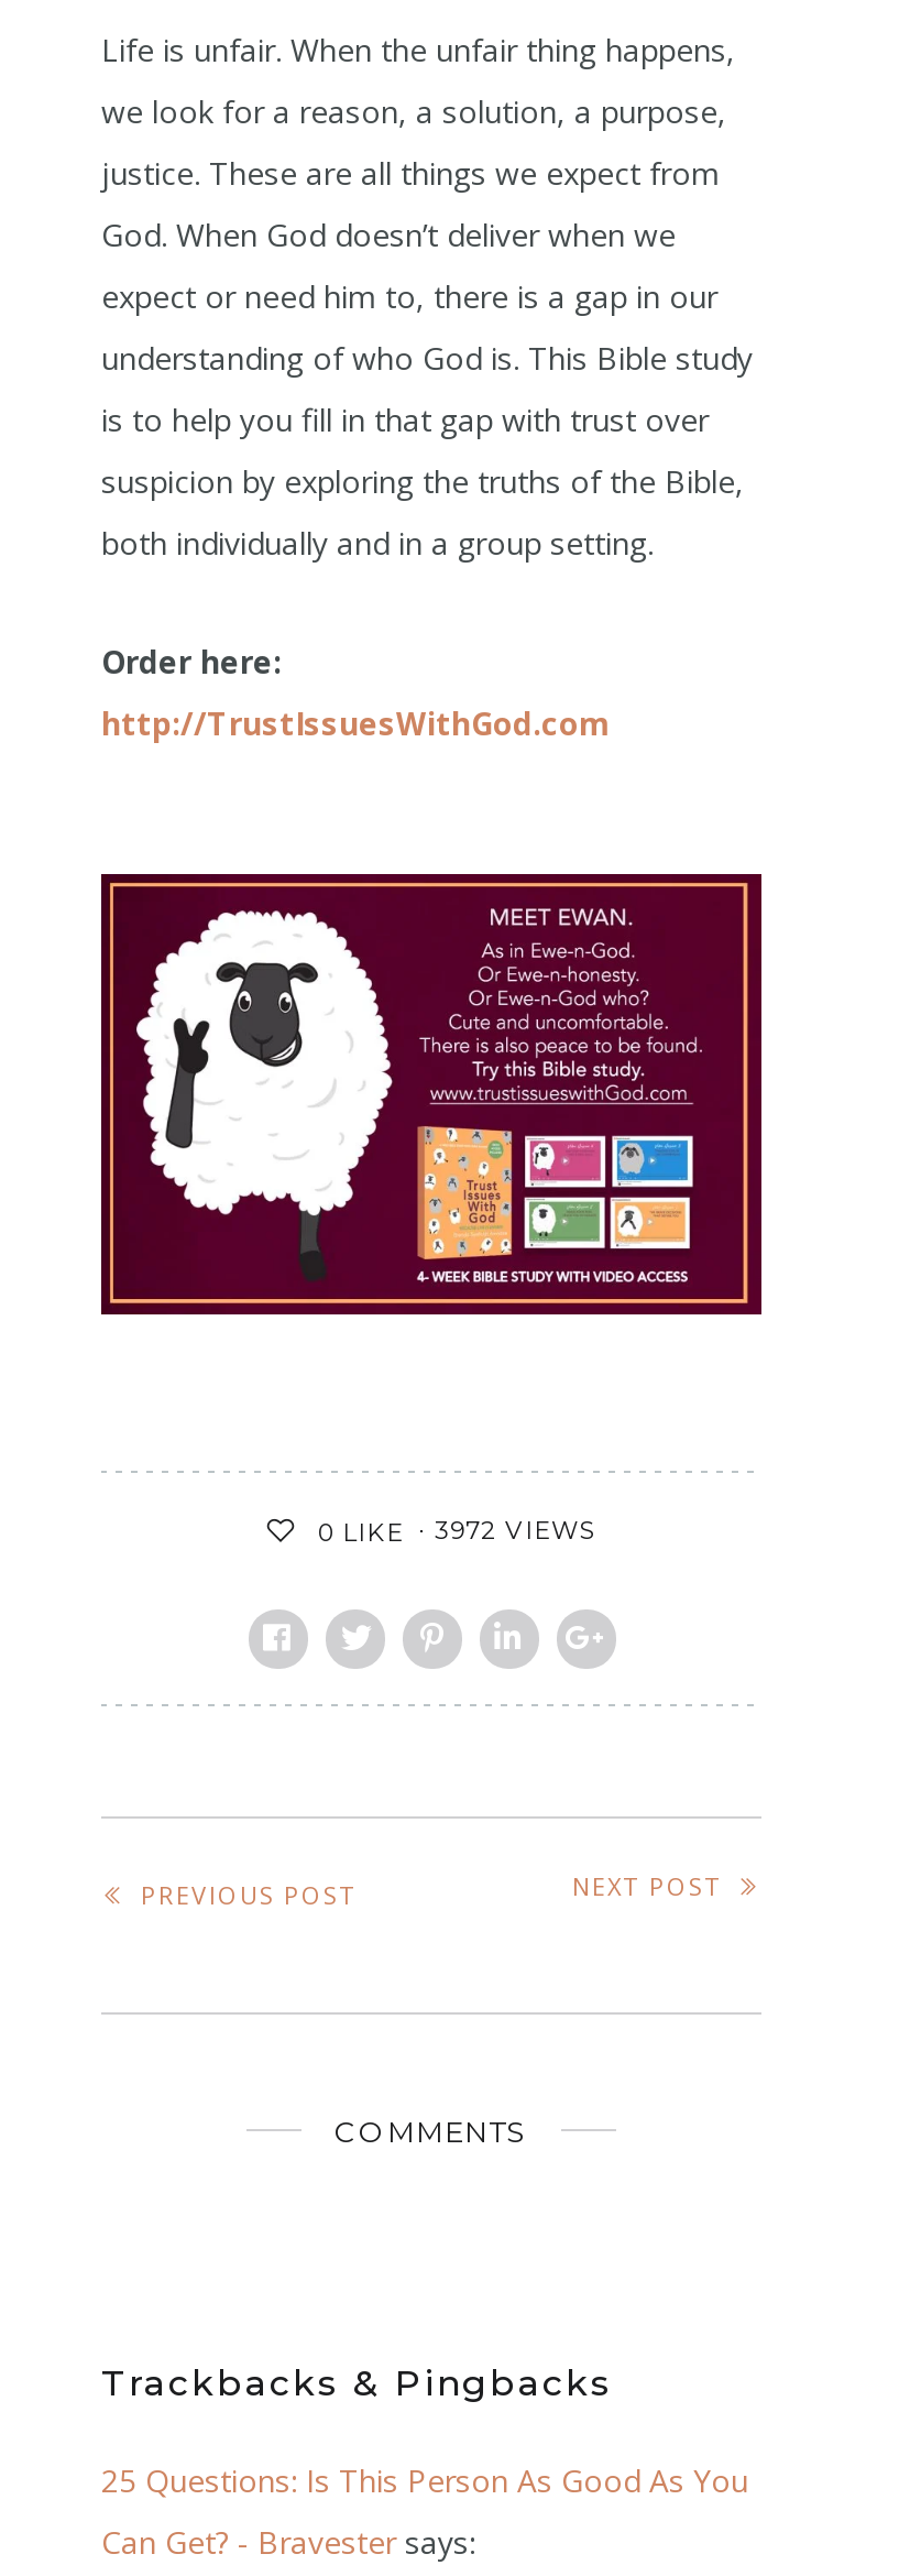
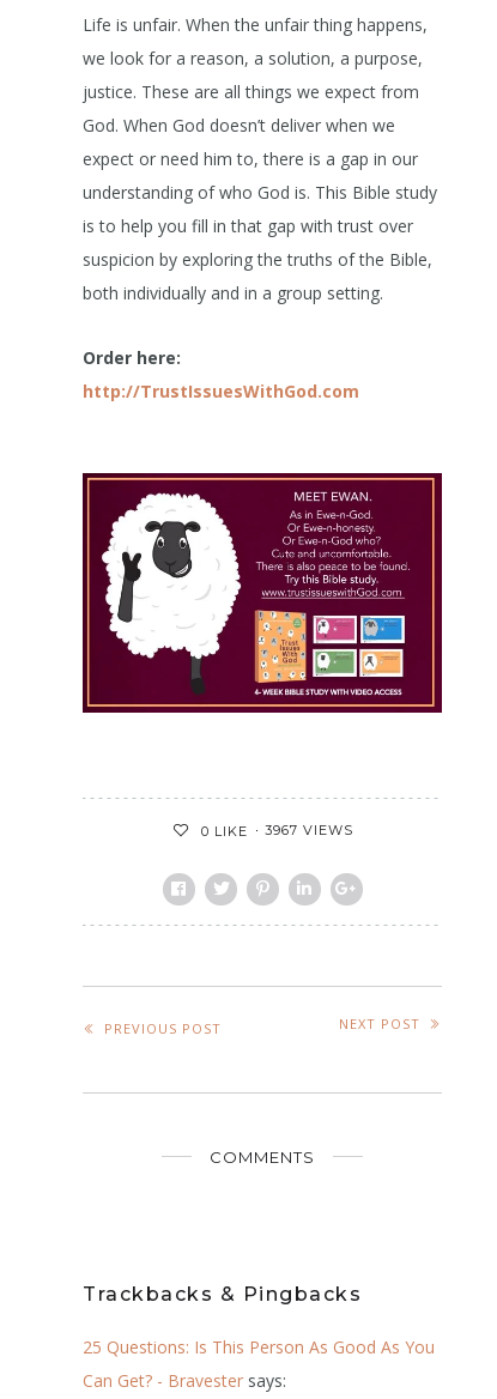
- 3972 VIEWS
+ 3967 VIEWS
